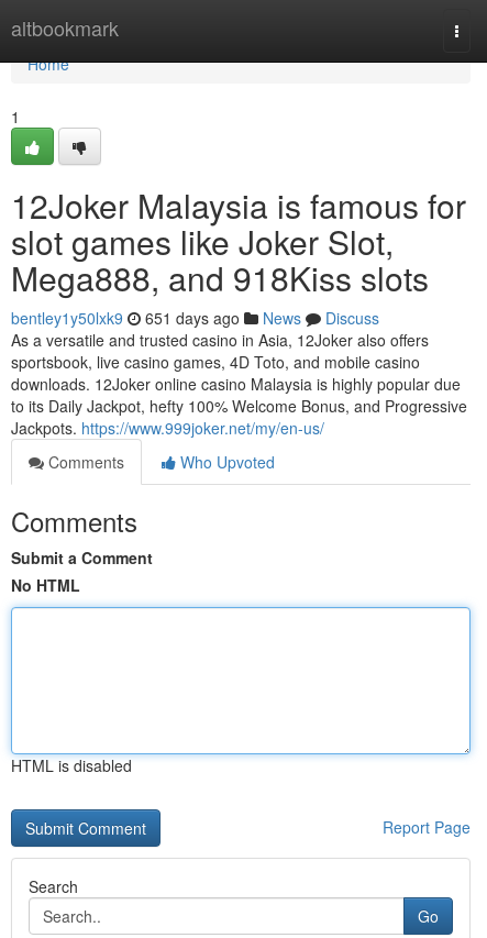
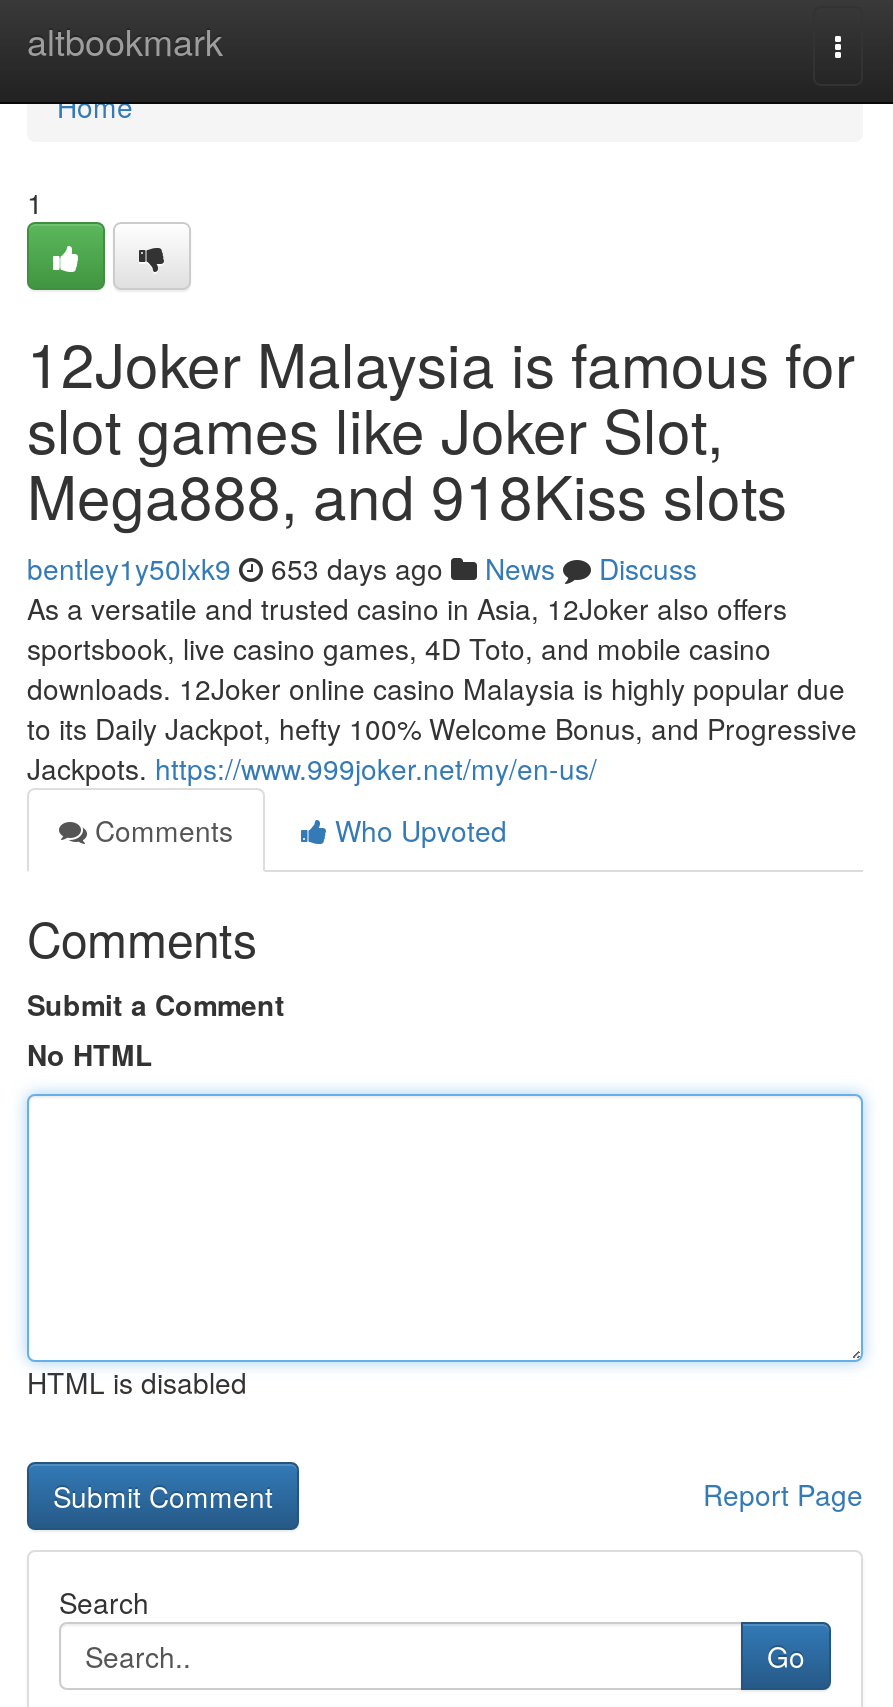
- bentley1y50lxk9 651 days ago News Discuss
+ bentley1y50lxk9 653 days ago News Discuss
